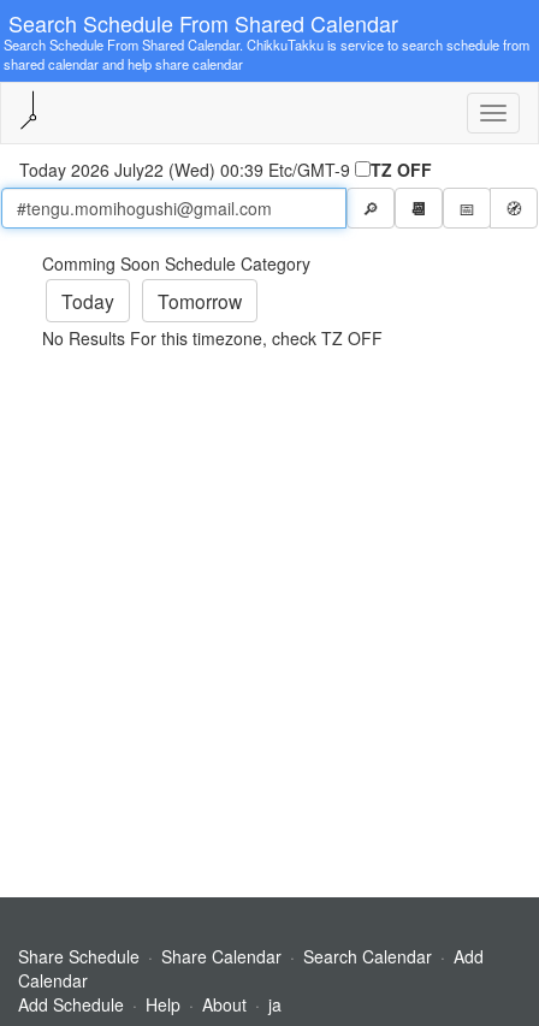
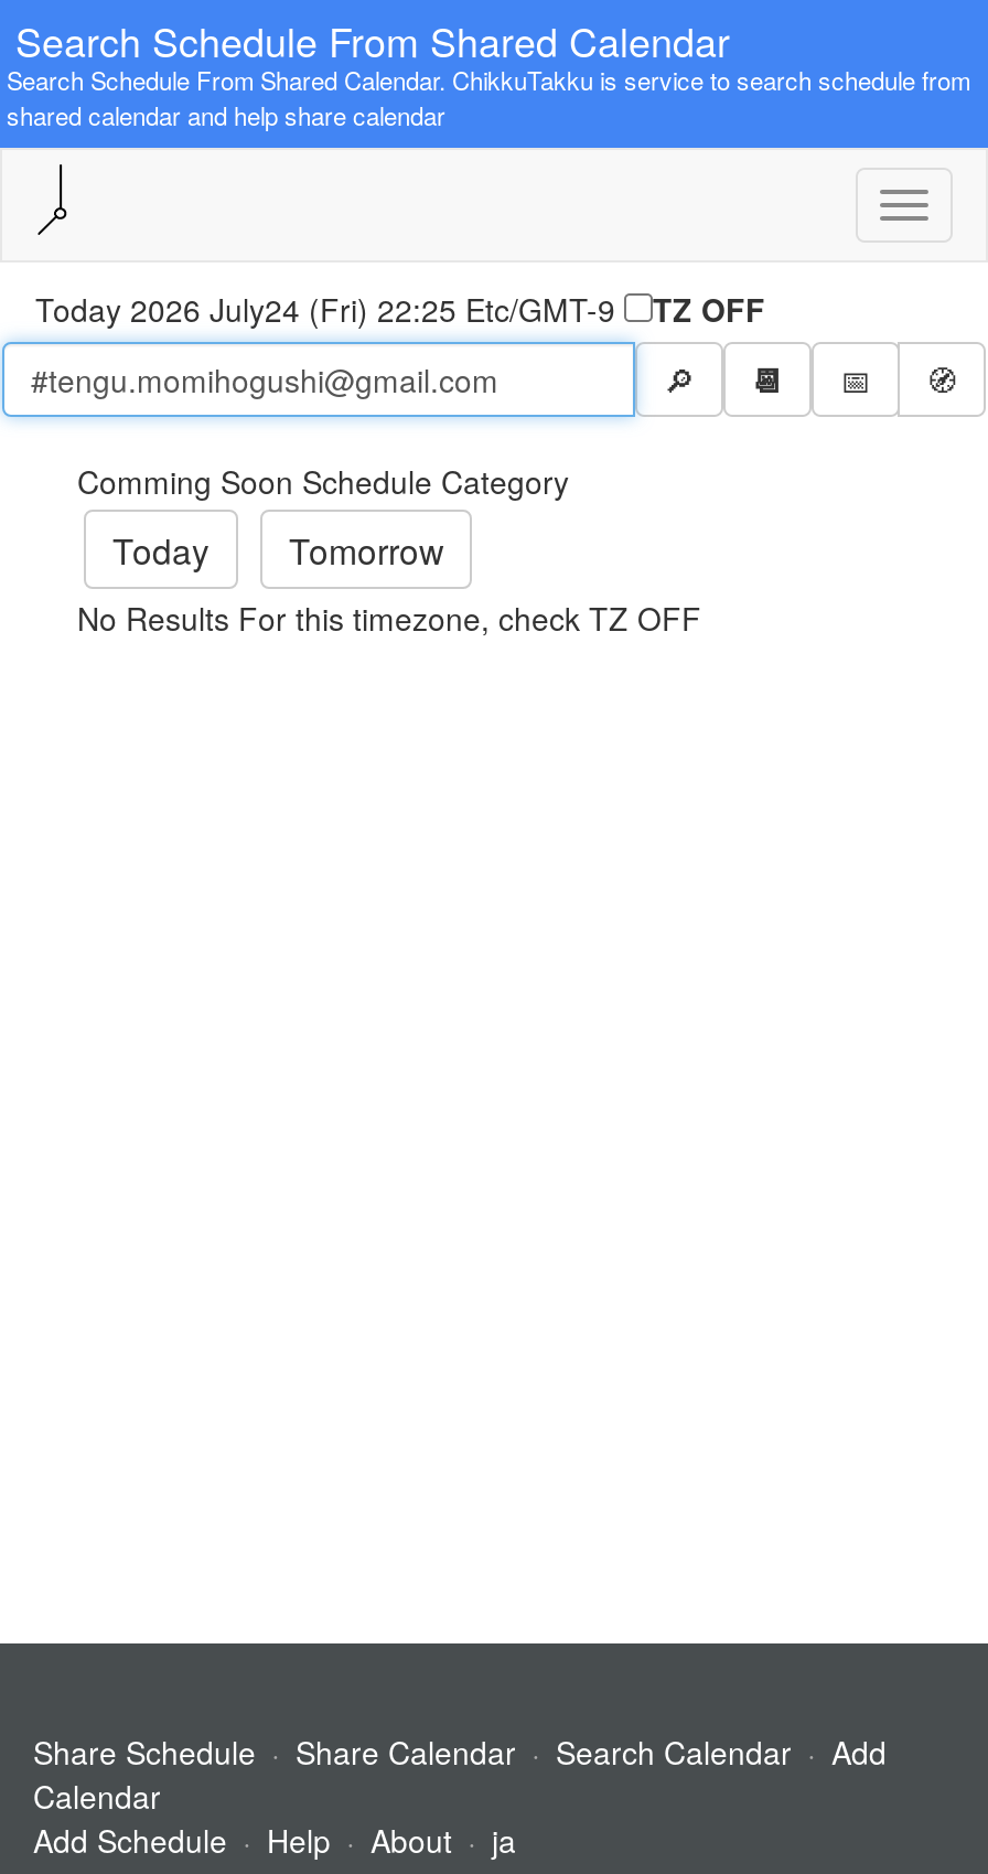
- Today 2026 July22 (Wed) 00:39 Etc/GMT-9
+ Today 2026 July24 (Fri) 22:25 Etc/GMT-9
